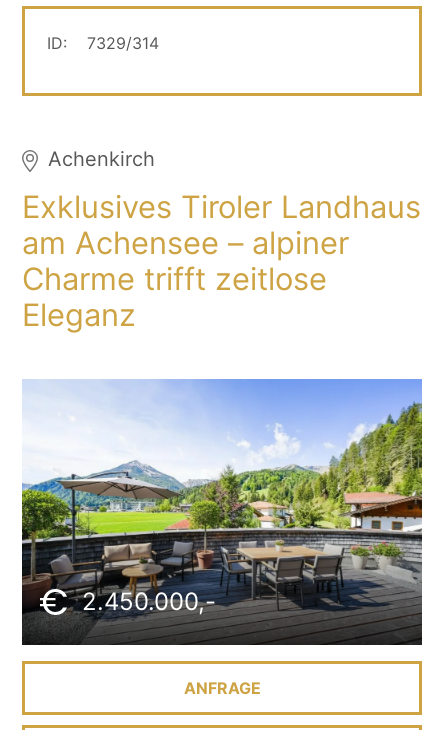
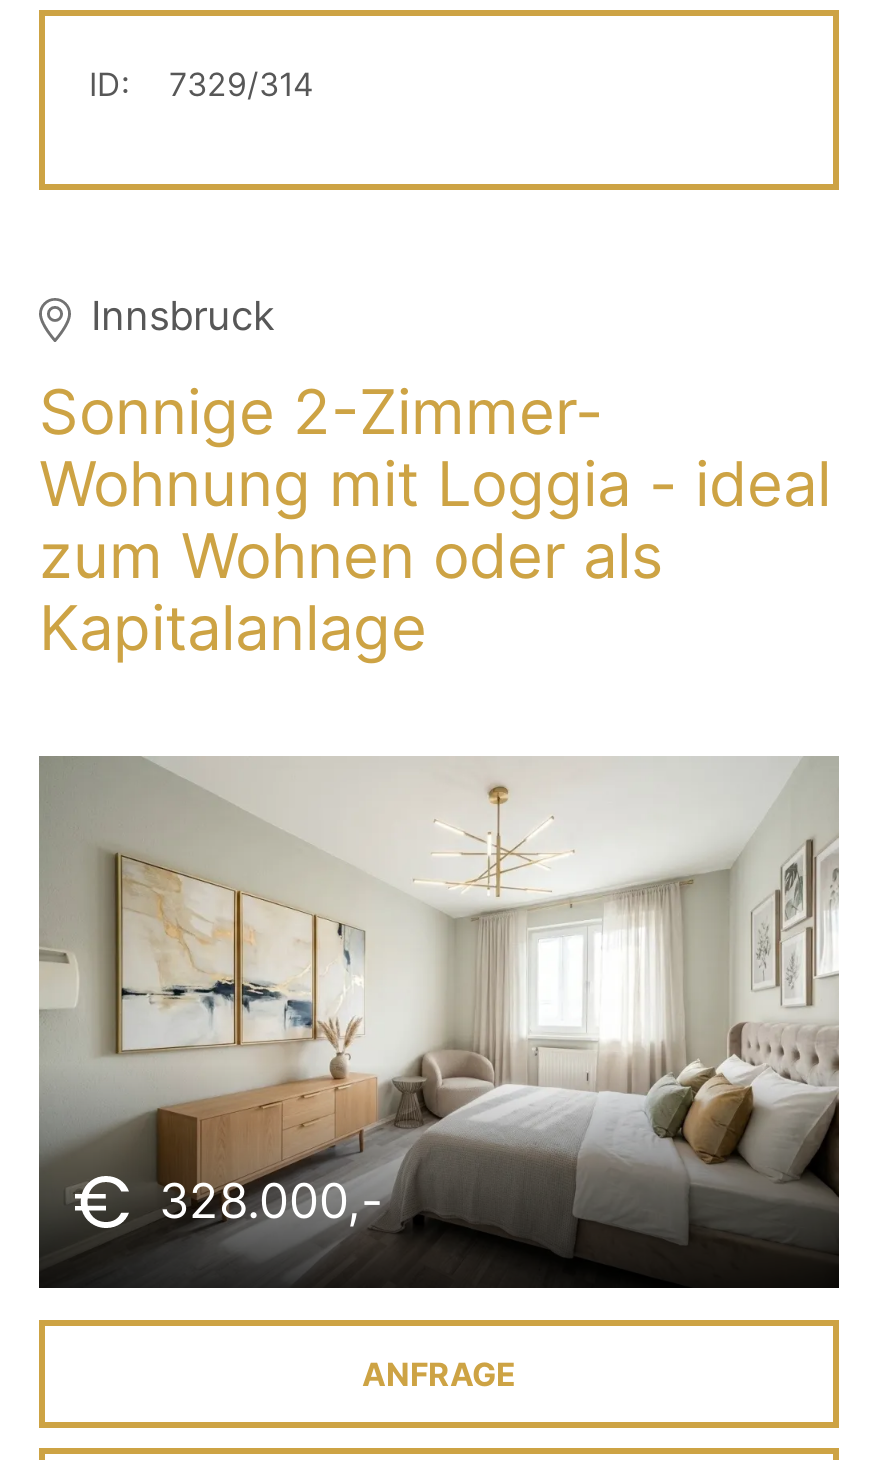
- Achenkirch
+ Innsbruck

- Exklusives Tiroler Landhaus
- am Achensee – alpiner
- Charme trifft zeitlose
- Eleganz
+ Sonnige 2-Zimmer-
+ Wohnung mit Loggia - ideal
+ zum Wohnen oder als
+ Kapitalanlage

- [image]
- 2.450.000,-
+ [image]
+ 328.000,-
